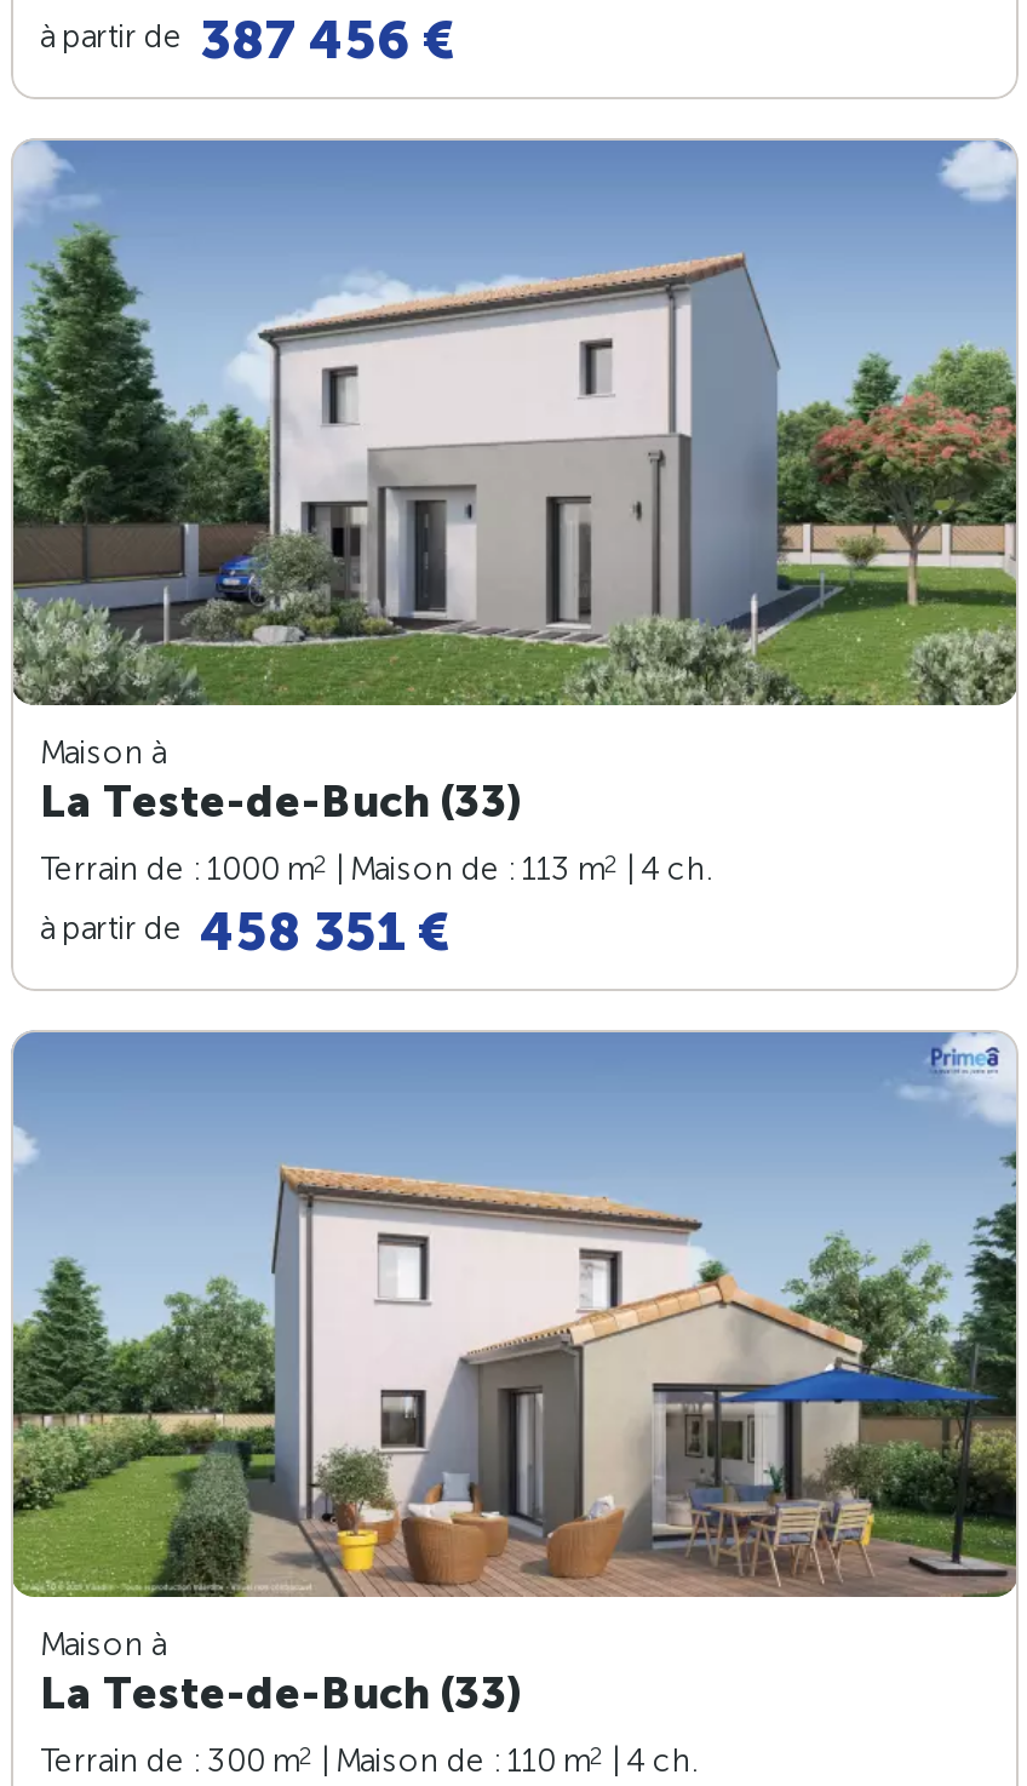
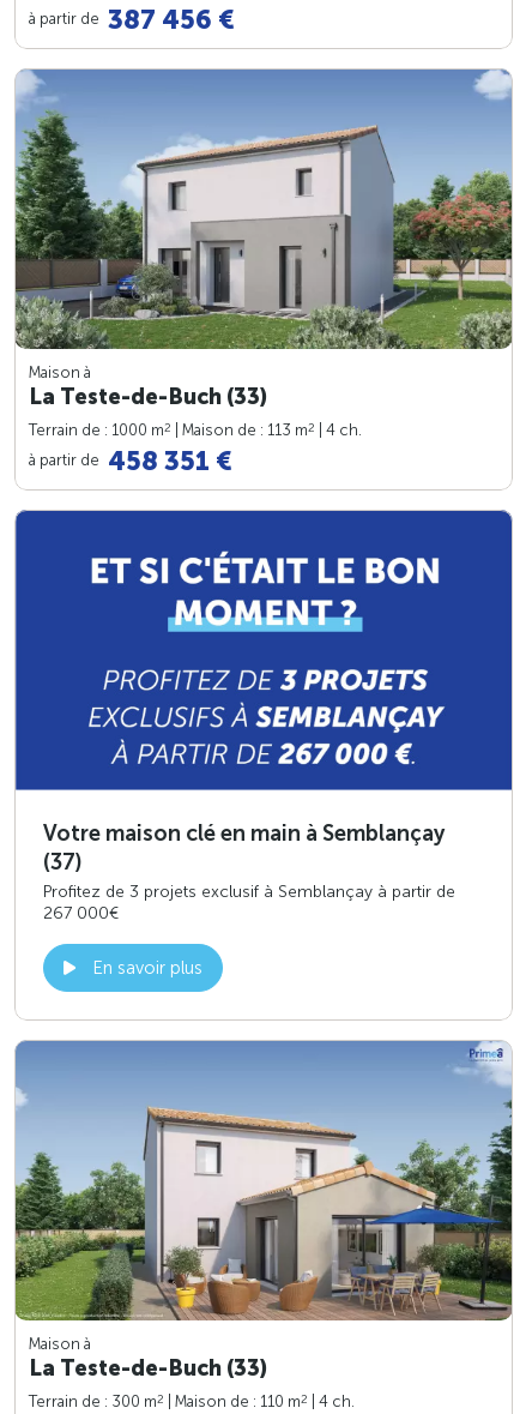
+ [image]
+ Votre maison clé en main à Semblançay
+ (37)
+ Profitez de 3 projets exclusif à Semblançay à partir de
+ 267 000€
+ En savoir plus
